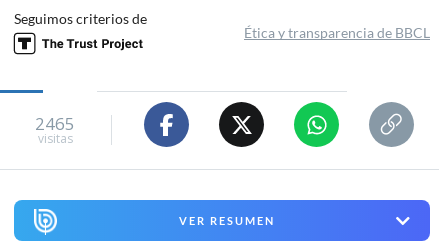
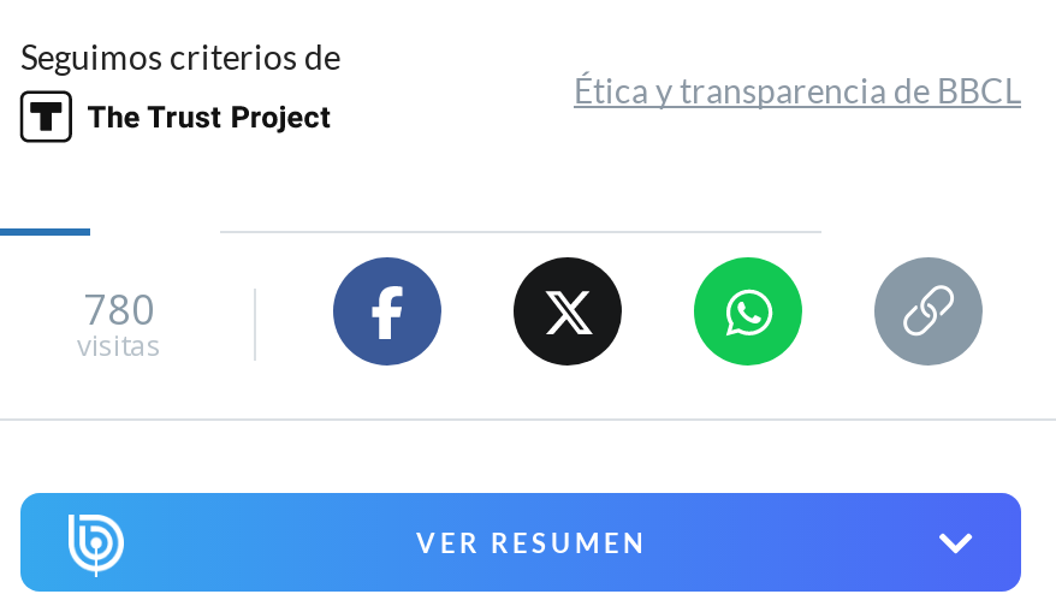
- 2465
+ 780
